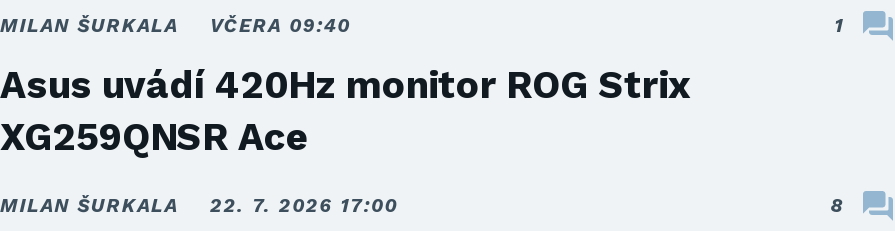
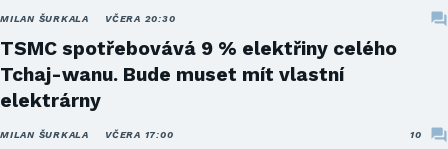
- VČERA 09:40
- 1
+ VČERA 20:30

- Asus uvádí 420Hz monitor ROG Strix
- XG259QNSR Ace
+ TSMC spotřebovává 9 % elektřiny celého
+ Tchaj-wanu. Bude muset mít vlastní
+ elektrárny

- 22. 7. 2026 17:00
- 8
+ VČERA 17:00
+ 10
